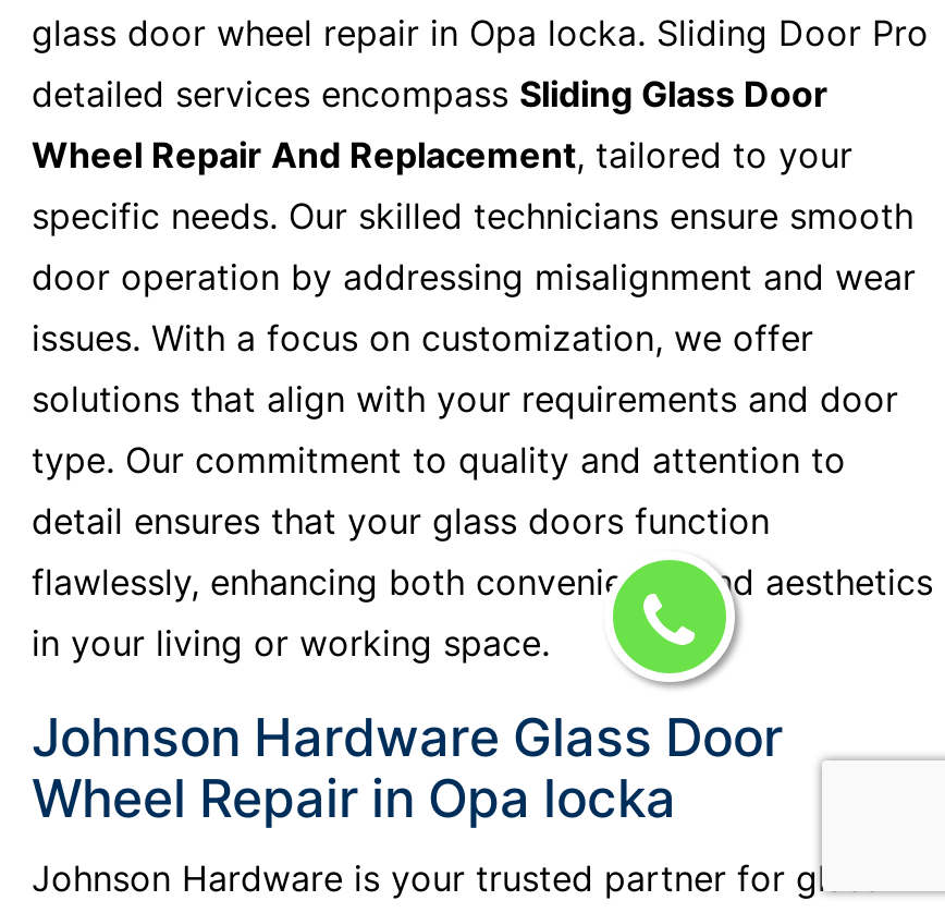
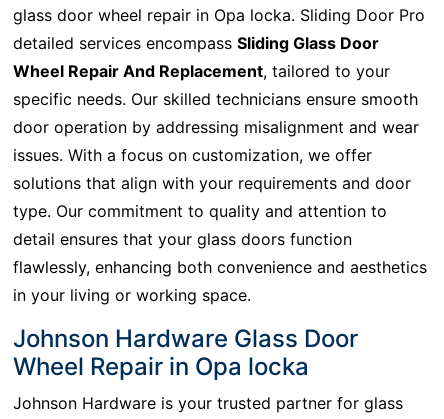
- [image]
